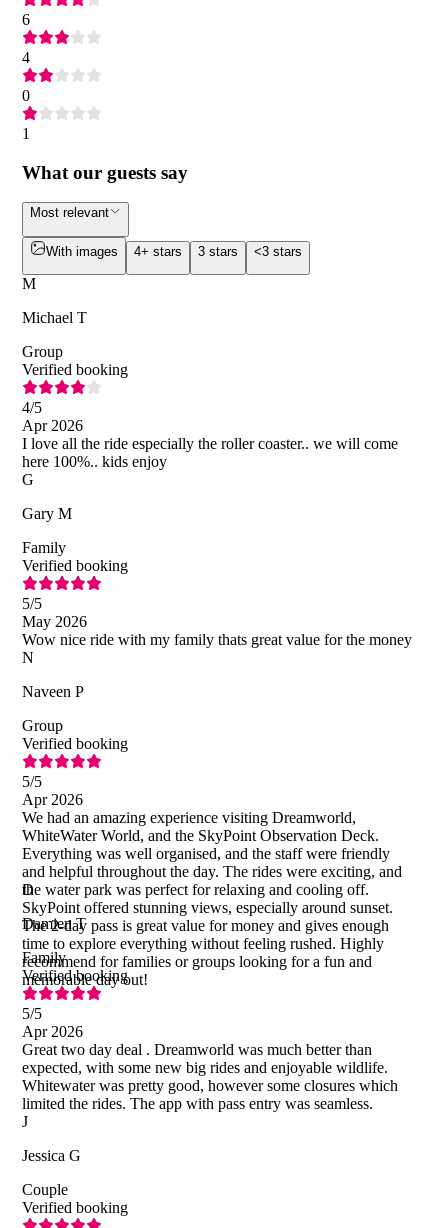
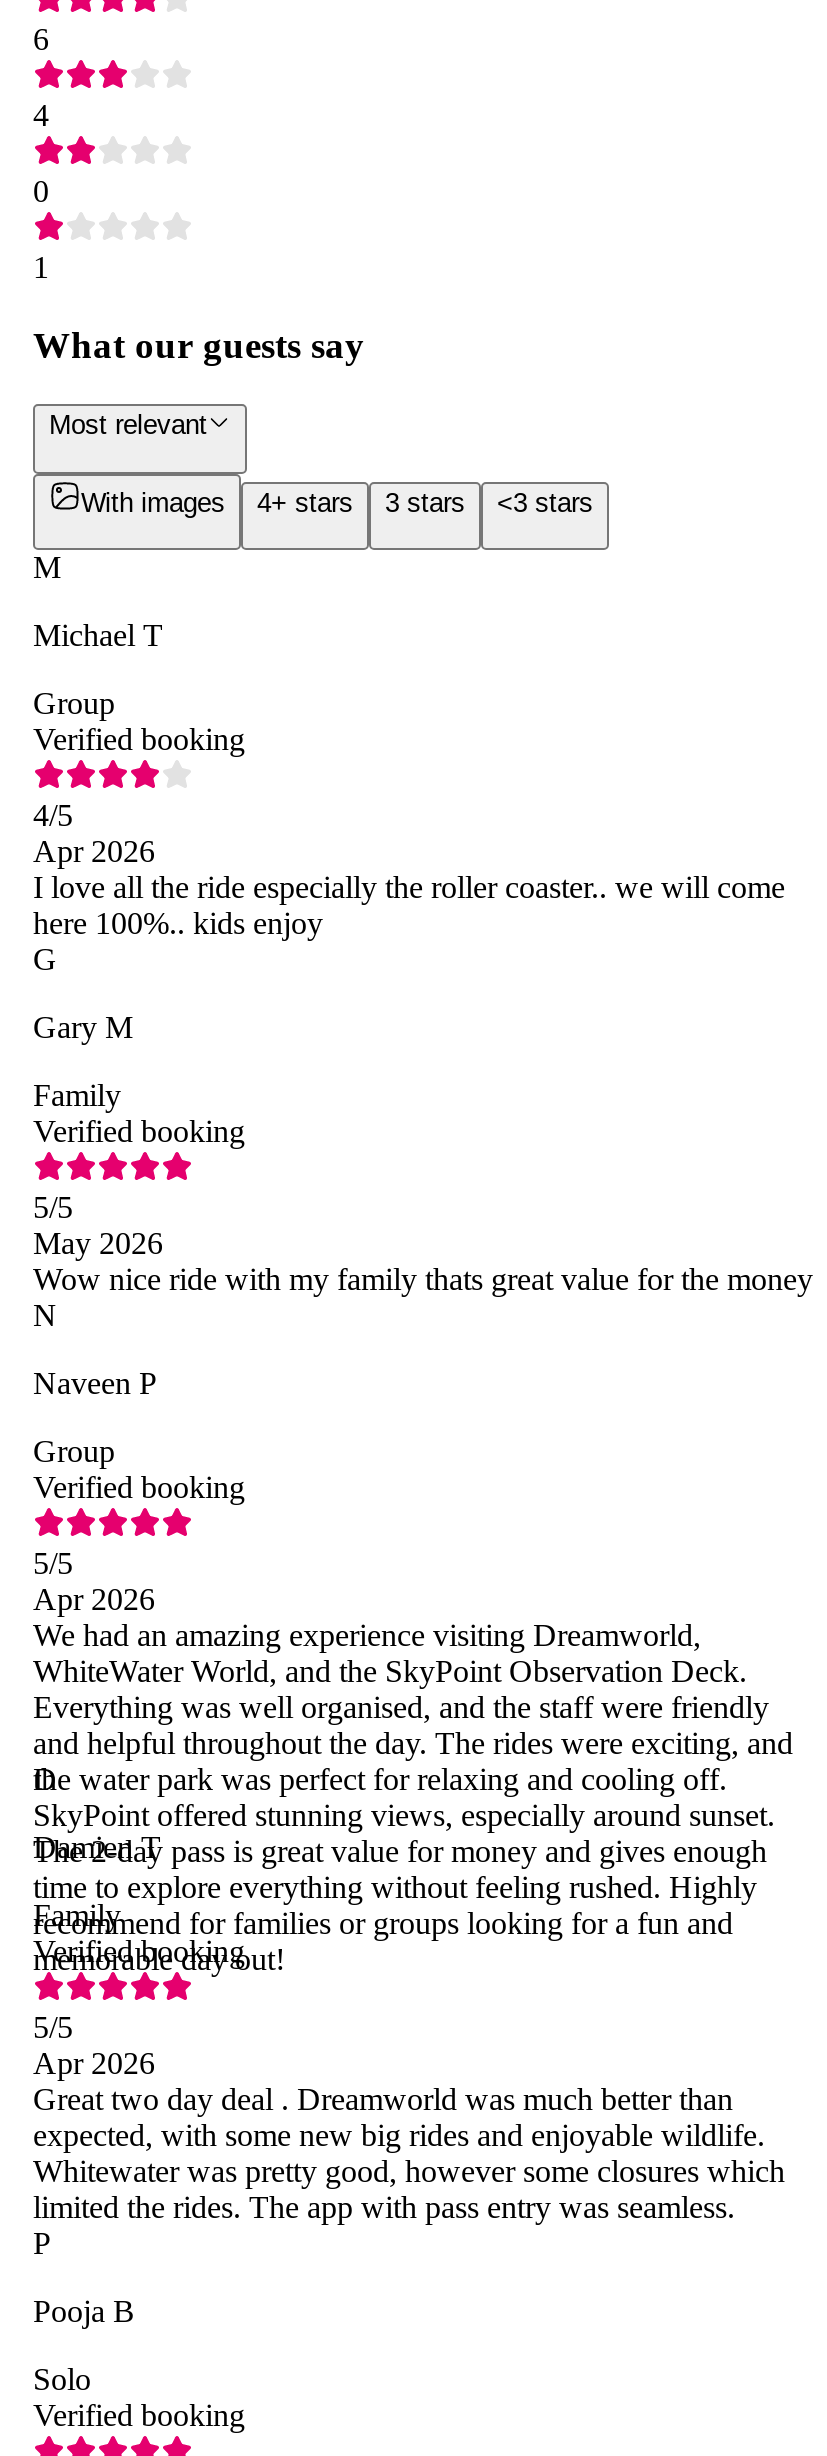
- J
+ P

- Jessica G
+ Pooja B

- Couple
+ Solo
